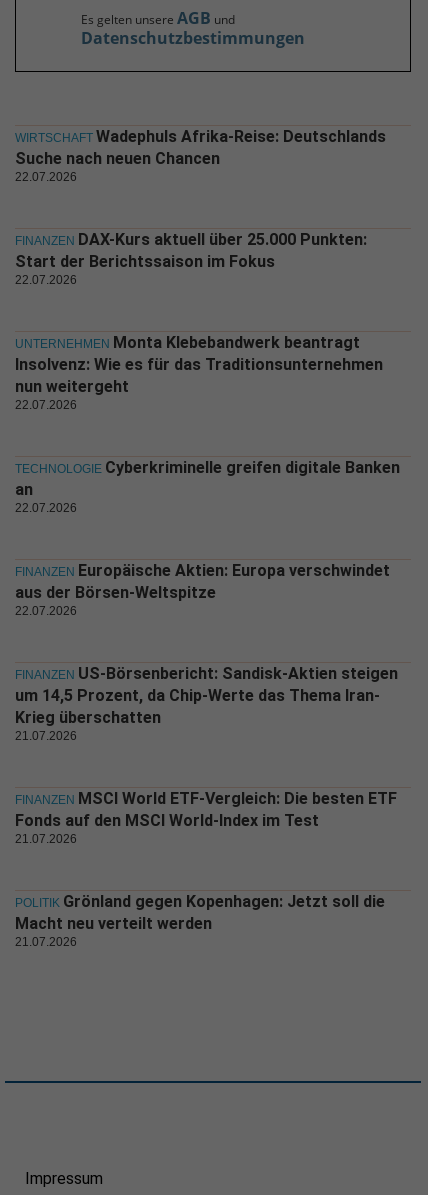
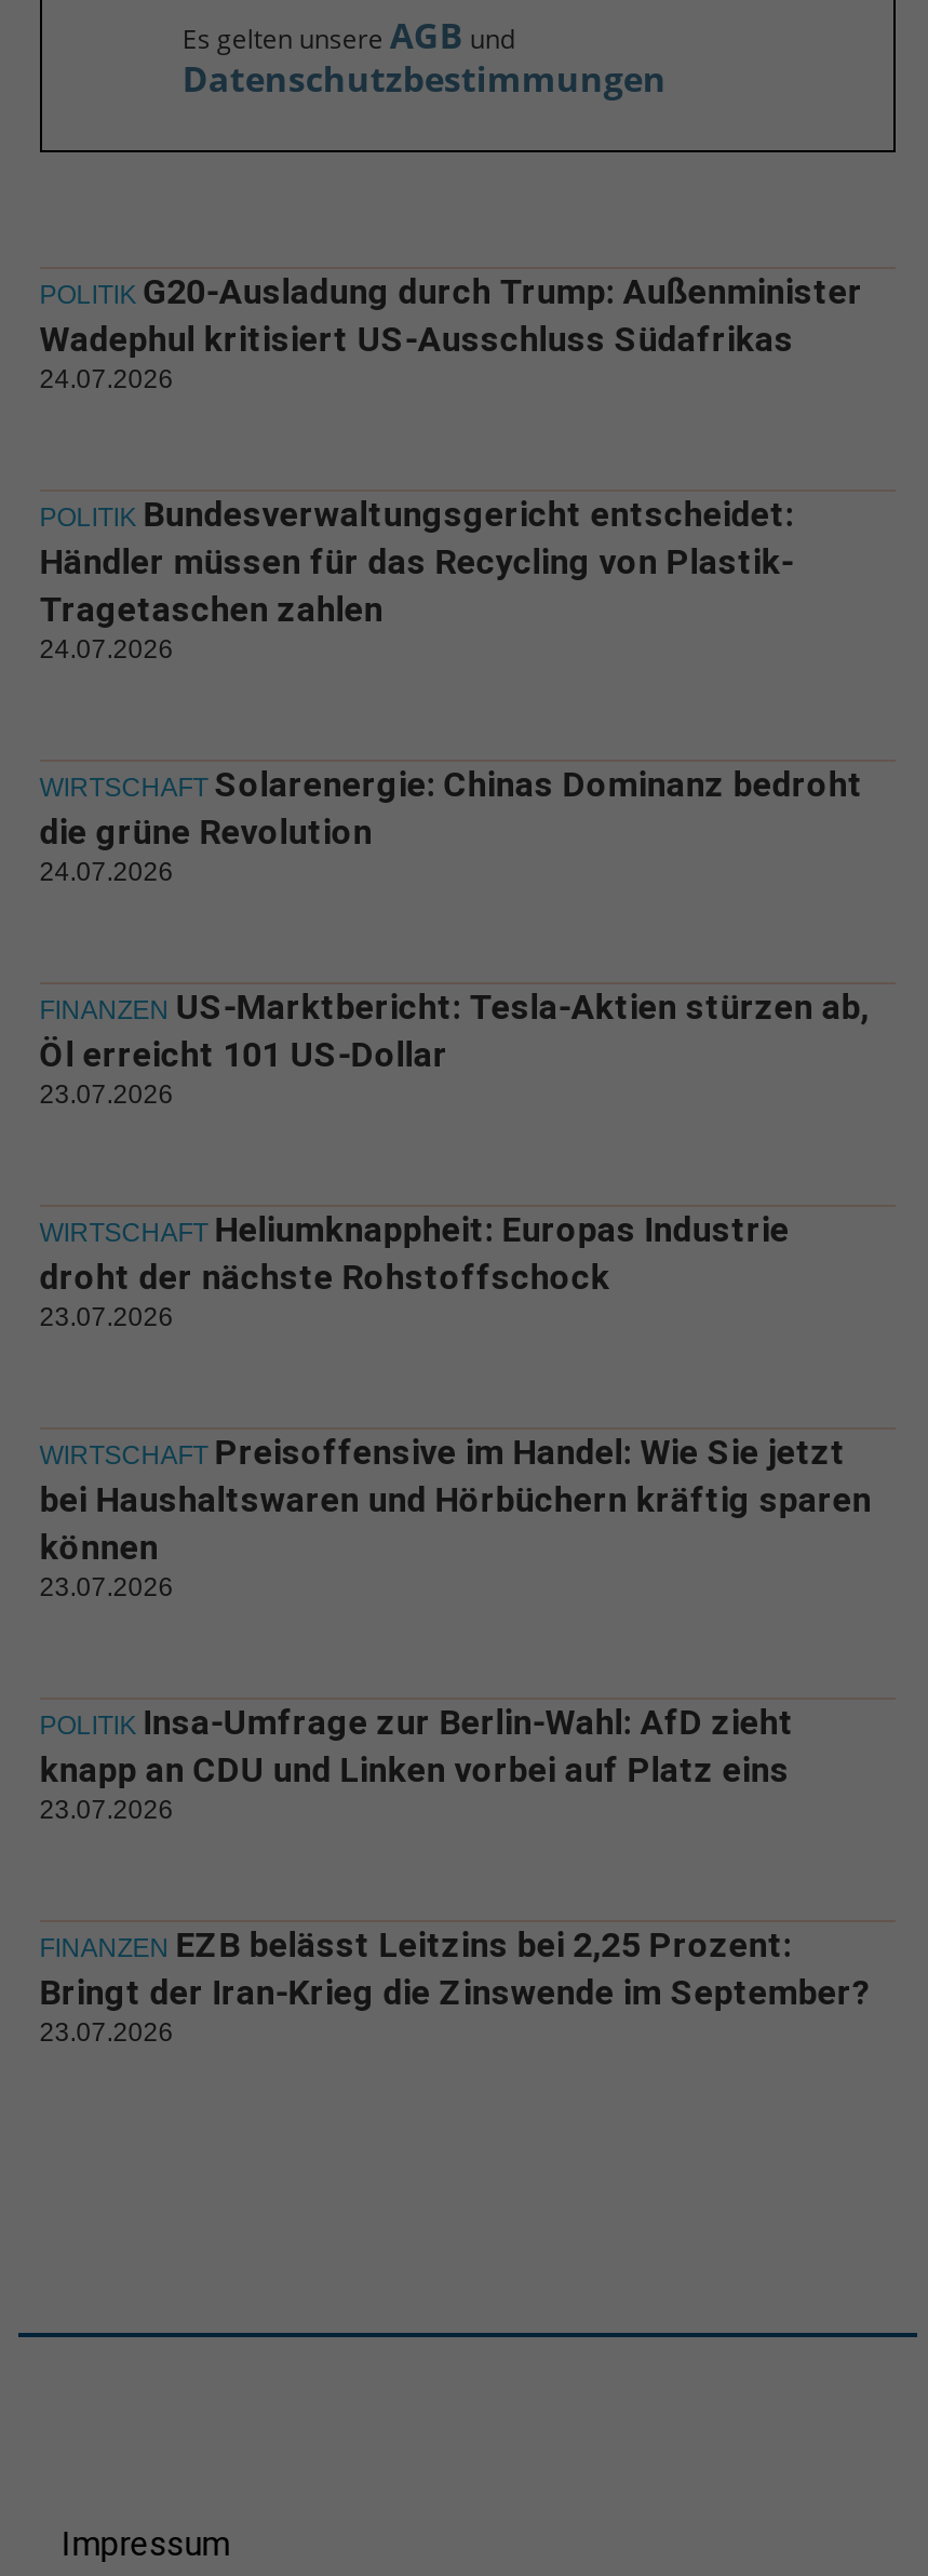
- WIRTSCHAFT Wadephuls Afrika-Reise: Deutschlands
- Suche nach neuen Chancen
- 22.07.2026
+ POLITIK G20-Ausladung durch Trump: Außenminister
+ Wadephul kritisiert US-Ausschluss Südafrikas
+ 24.07.2026

- FINANZEN DAX-Kurs aktuell über 25.000 Punkten:
- Start der Berichtssaison im Fokus
- 22.07.2026
+ POLITIK Bundesverwaltungsgericht entscheidet:
+ Händler müssen für das Recycling von Plastik-
+ Tragetaschen zahlen
+ 24.07.2026

- UNTERNEHMEN Monta Klebebandwerk beantragt
- Insolvenz: Wie es für das Traditionsunternehmen
- nun weitergeht
- 22.07.2026
+ WIRTSCHAFT Solarenergie: Chinas Dominanz bedroht
+ die grüne Revolution
+ 24.07.2026

- TECHNOLOGIE Cyberkriminelle greifen digitale Banken
- an
- 22.07.2026
+ FINANZEN US-Marktbericht: Tesla-Aktien stürzen ab,
+ Öl erreicht 101 US-Dollar
+ 23.07.2026

- FINANZEN Europäische Aktien: Europa verschwindet
- aus der Börsen-Weltspitze
- 22.07.2026
+ WIRTSCHAFT Heliumknappheit: Europas Industrie
+ droht der nächste Rohstoffschock
+ 23.07.2026

- FINANZEN US-Börsenbericht: Sandisk-Aktien steigen
- um 14,5 Prozent, da Chip-Werte das Thema Iran-
- Krieg überschatten
- 21.07.2026
+ WIRTSCHAFT Preisoffensive im Handel: Wie Sie jetzt
+ bei Haushaltswaren und Hörbüchern kräftig sparen
+ können
+ 23.07.2026

- FINANZEN MSCI World ETF-Vergleich: Die besten ETF
- Fonds auf den MSCI World-Index im Test
- 21.07.2026
+ POLITIK Insa-Umfrage zur Berlin-Wahl: AfD zieht
+ knapp an CDU und Linken vorbei auf Platz eins
+ 23.07.2026

- POLITIK Grönland gegen Kopenhagen: Jetzt soll die
- Macht neu verteilt werden
- 21.07.2026
+ FINANZEN EZB belässt Leitzins bei 2,25 Prozent:
+ Bringt der Iran-Krieg die Zinswende im September?
+ 23.07.2026
